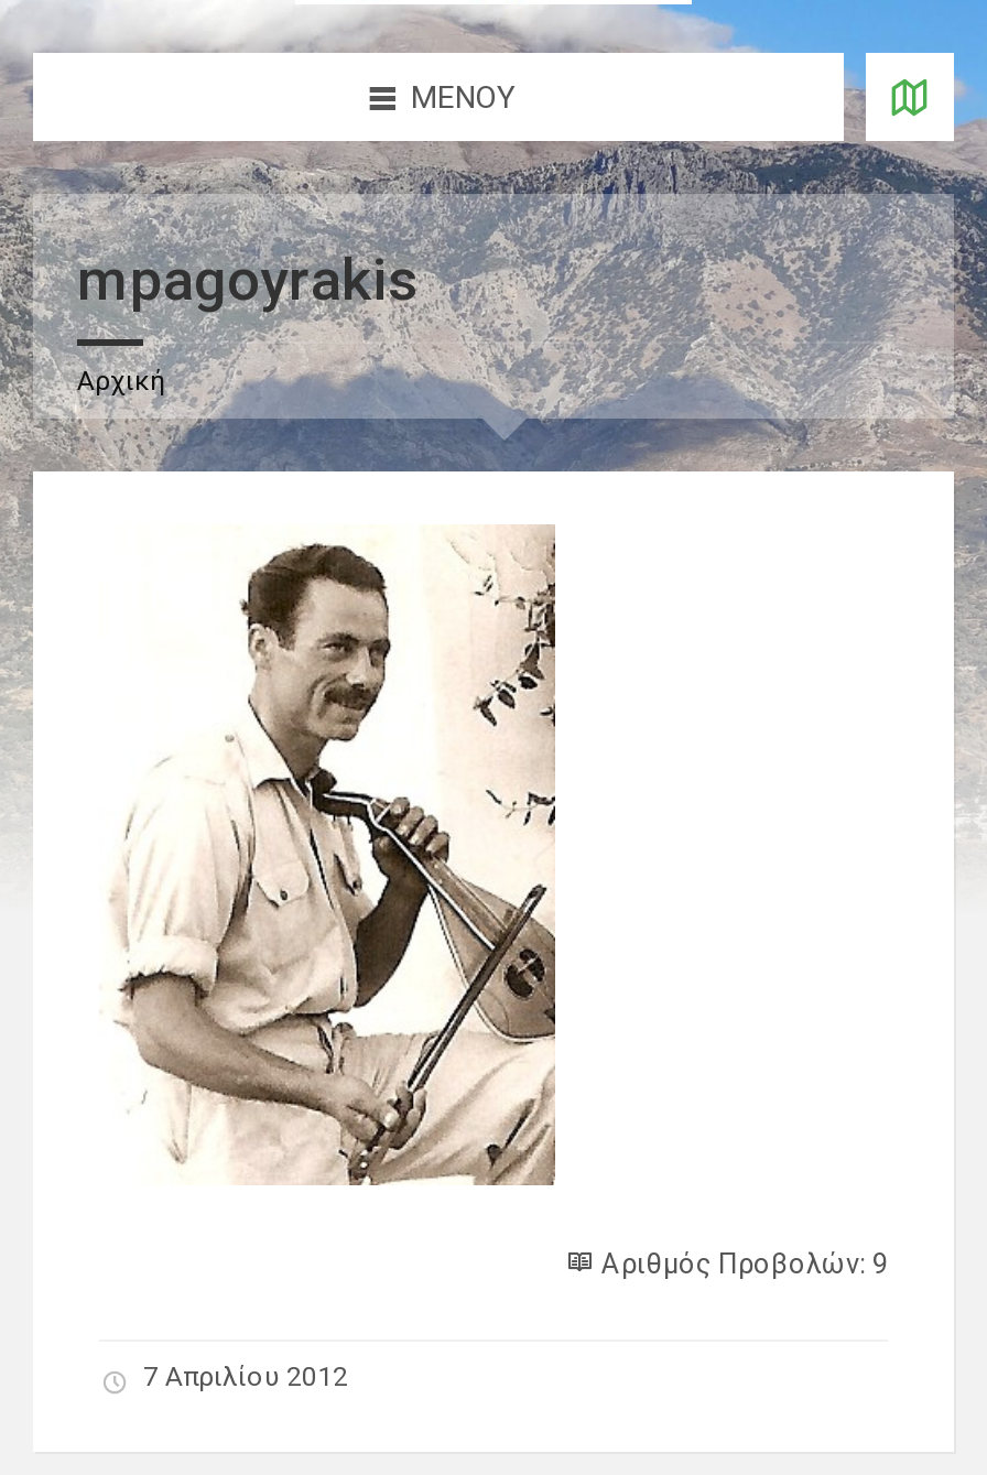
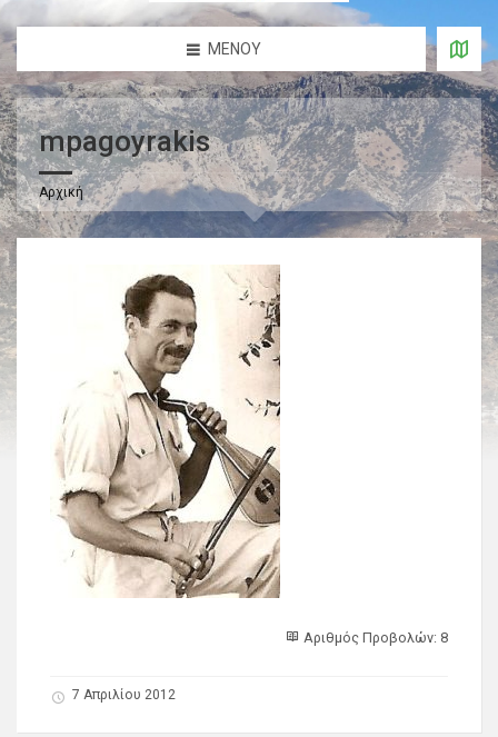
- Αριθμός Προβολών: 9
+ Αριθμός Προβολών: 8
